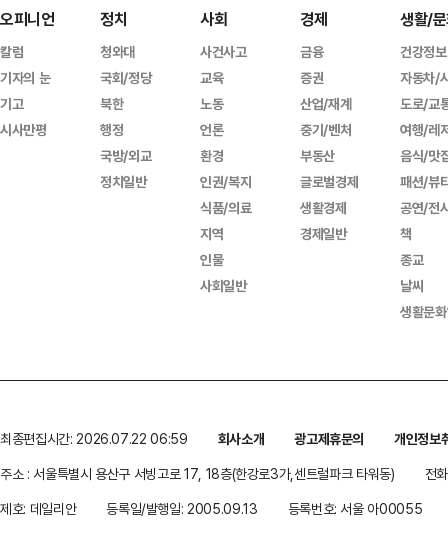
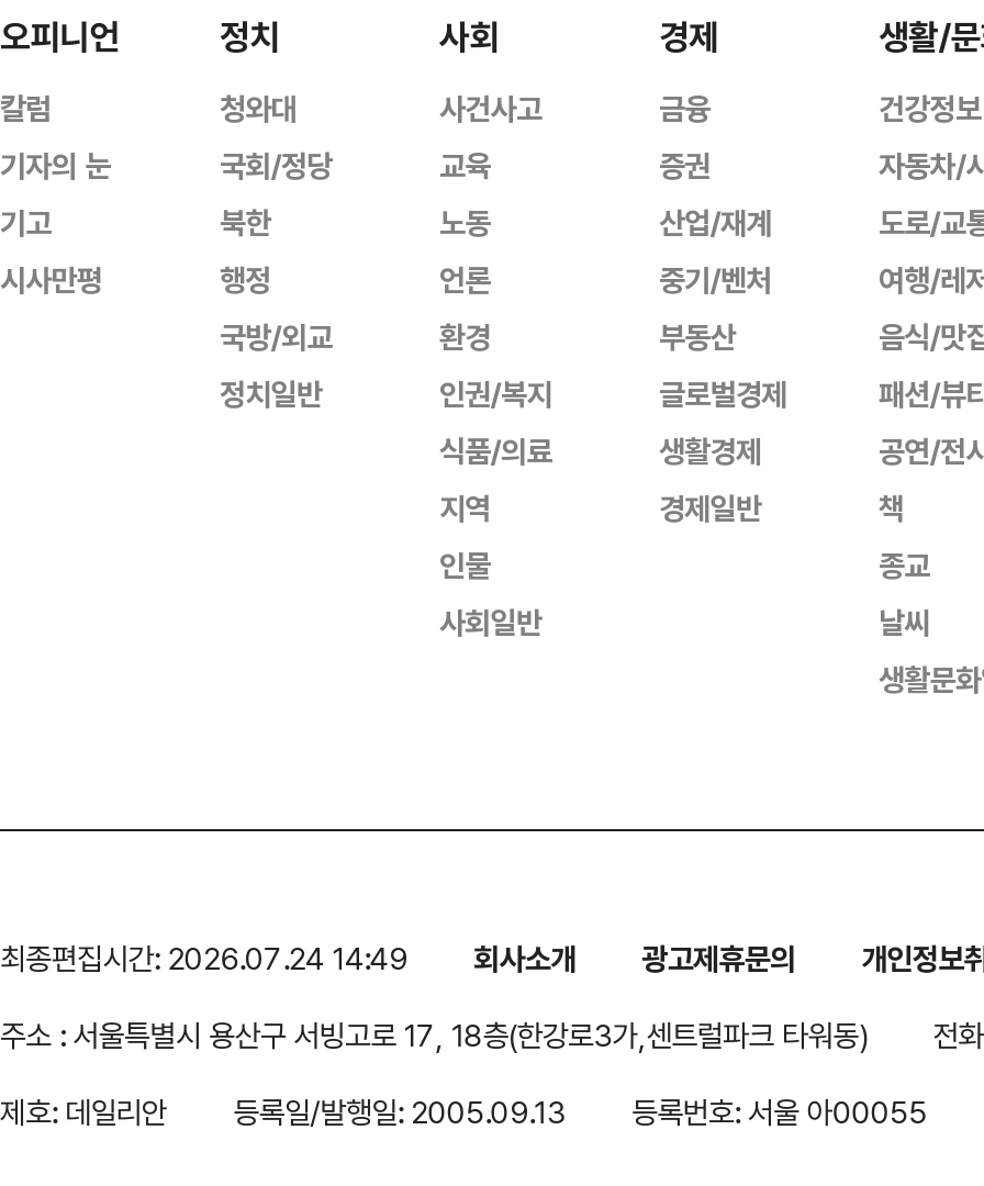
- 최종편집시간: 2026.07.22 06:59
+ 최종편집시간: 2026.07.24 14:49
